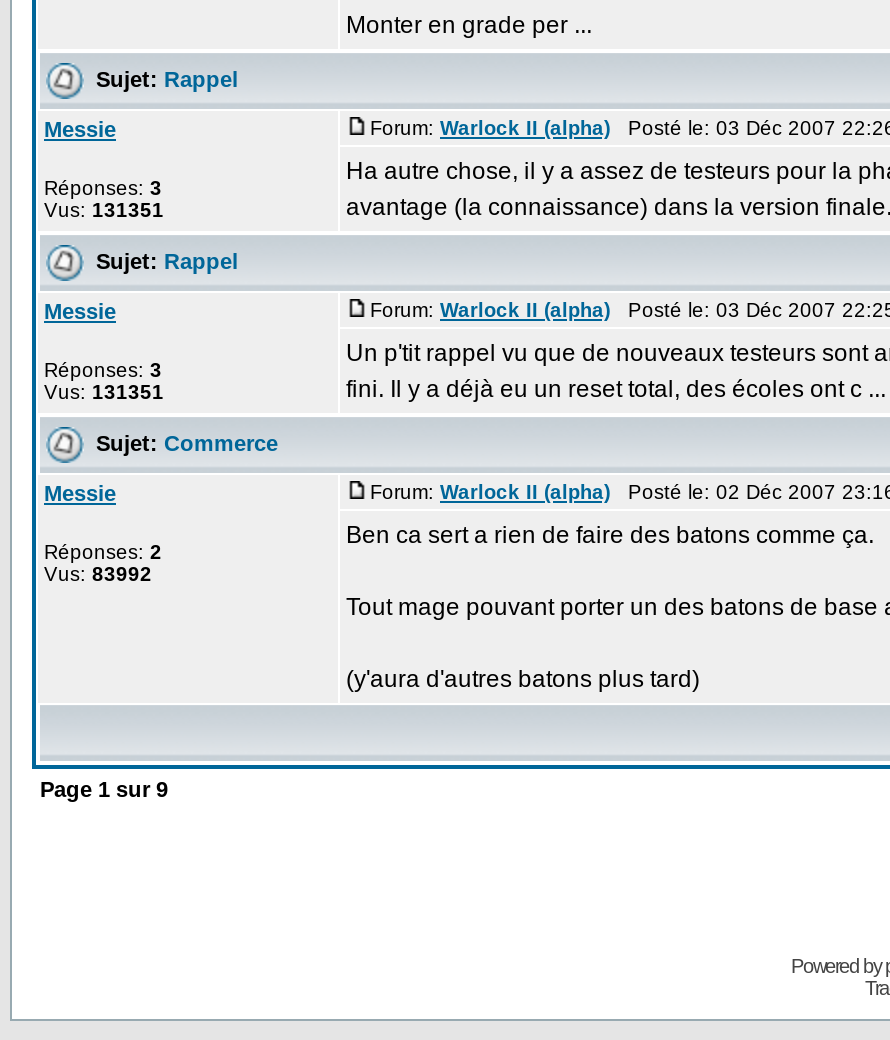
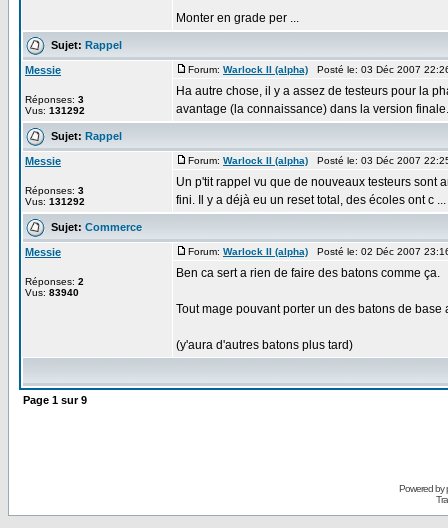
- Vus: 131351
+ Vus: 131292

- Vus: 131351
+ Vus: 131292

- Vus: 83992
+ Vus: 83940
